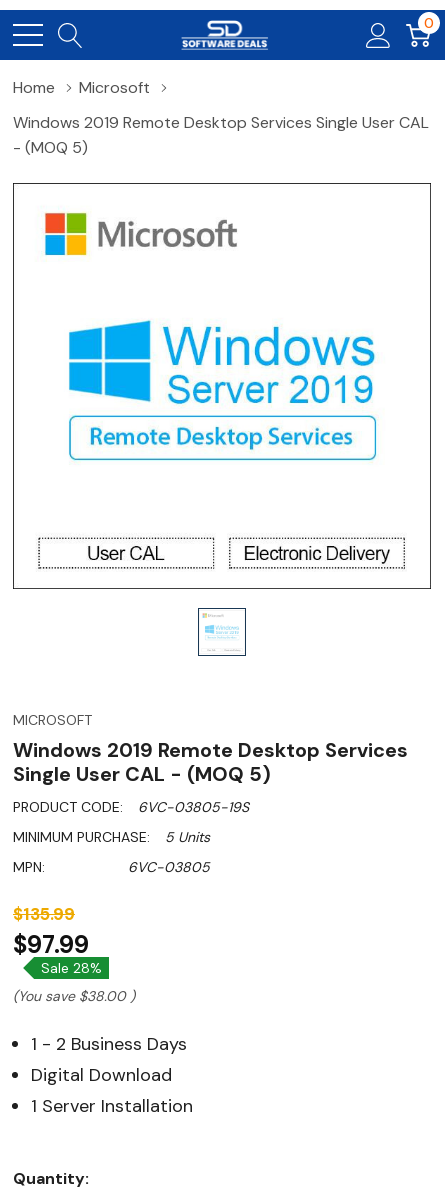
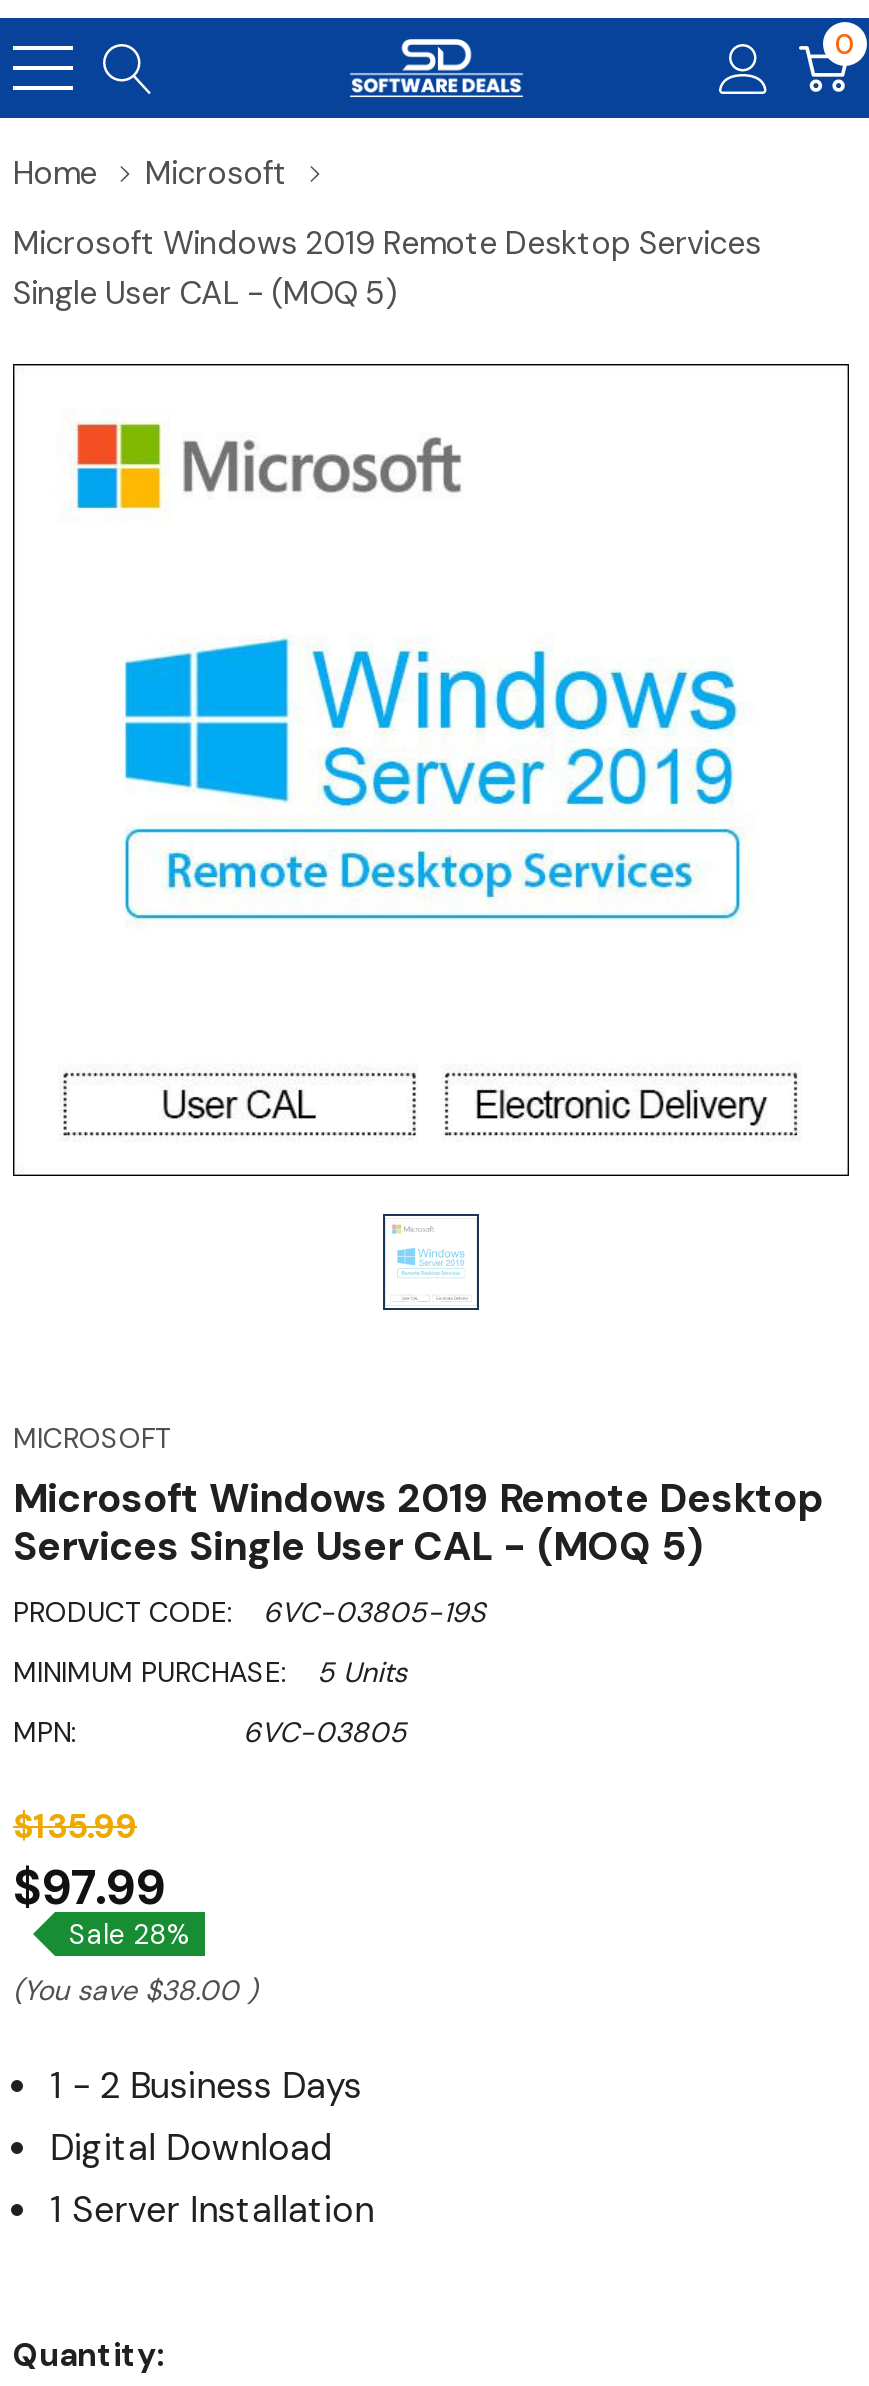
- Windows 2019 Remote Desktop Services Single User CAL
- - (MOQ 5)
+ Microsoft Windows 2019 Remote Desktop Services

- Windows 2019 Remote Desktop Services
+ Microsoft Windows 2019 Remote Desktop
+ Services Single User CAL - (MOQ 5)

moved up: Single User CAL - (MOQ 5)
